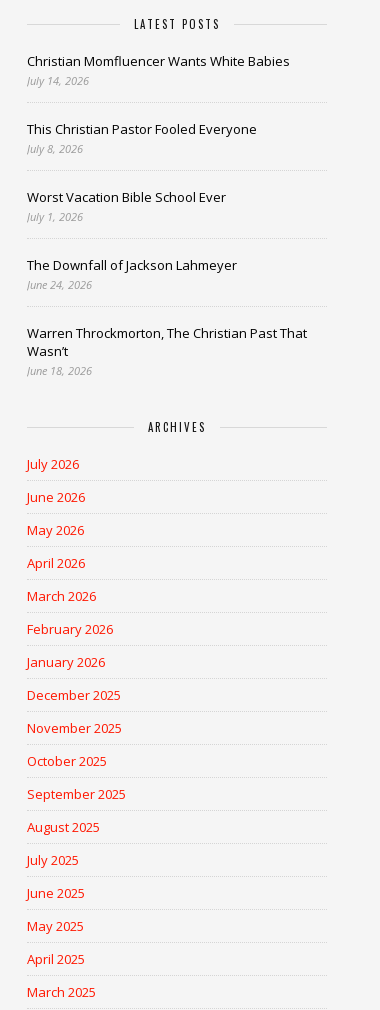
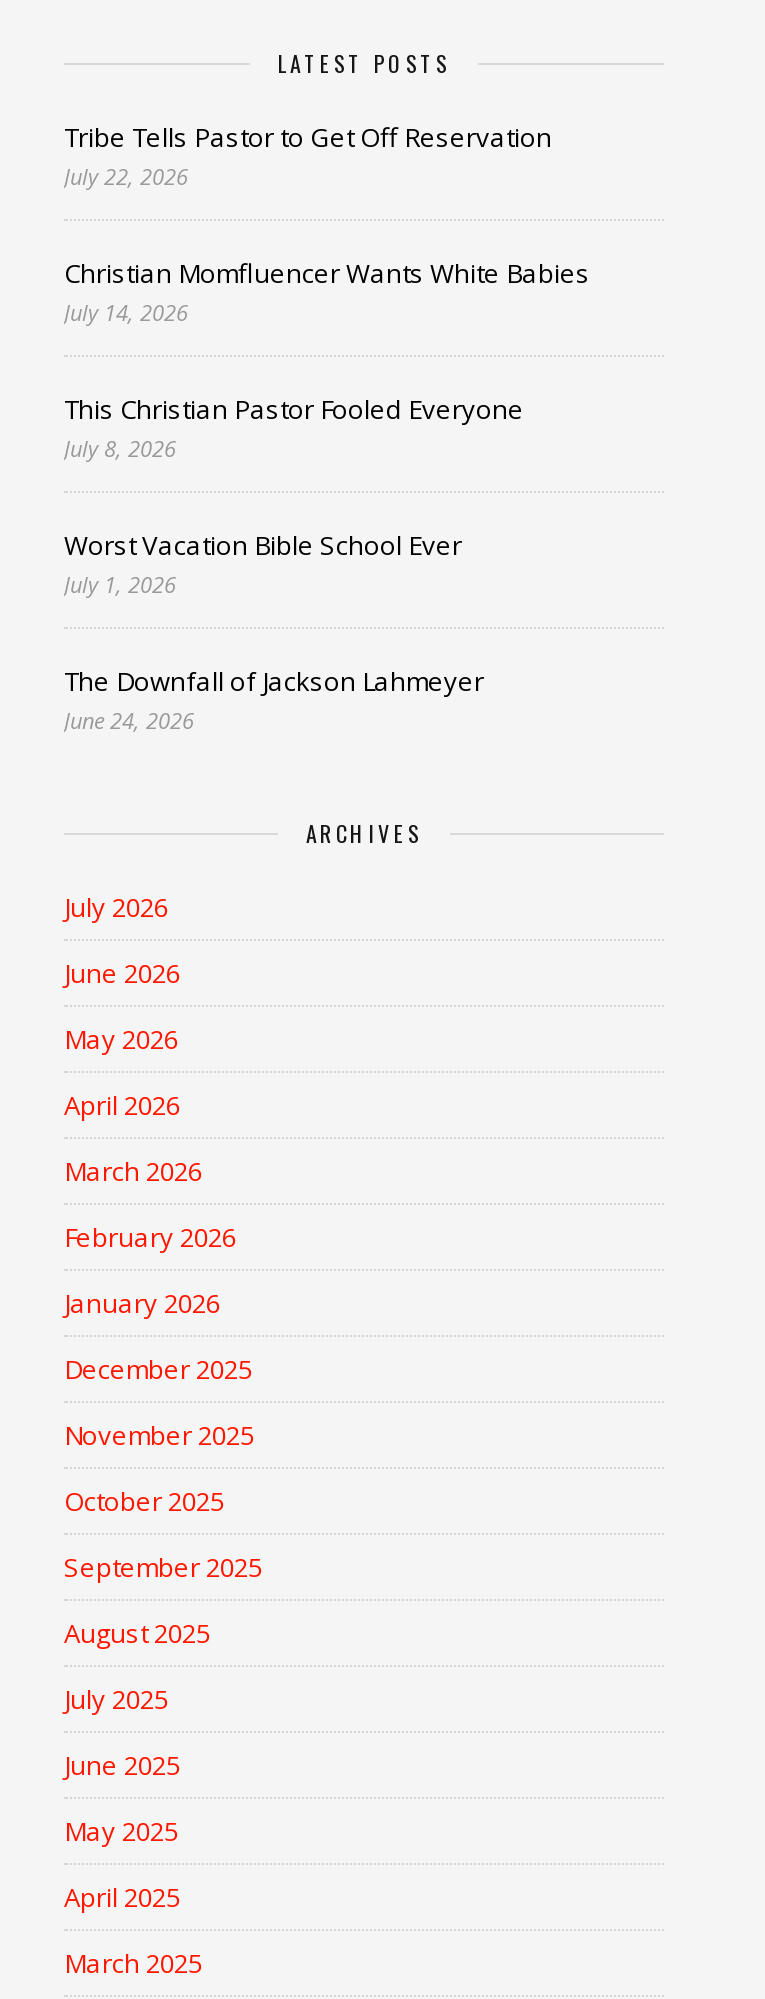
+ Tribe Tells Pastor to Get Off Reservation
+ July 22, 2026

moved down: Christian Momfluencer Wants White Babies | July 14, 2026 | This Christian Pastor Fooled Everyone | July 8, 2026 | Worst Vacation Bible School Ever | July 1, 2026 | The Downfall of Jackson Lahmeyer | June 24, 2026

- Warren Throckmorton, The Christian Past That
- Wasn’t
- June 18, 2026
